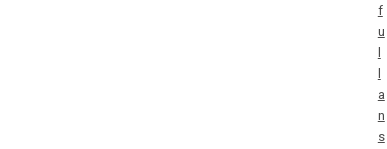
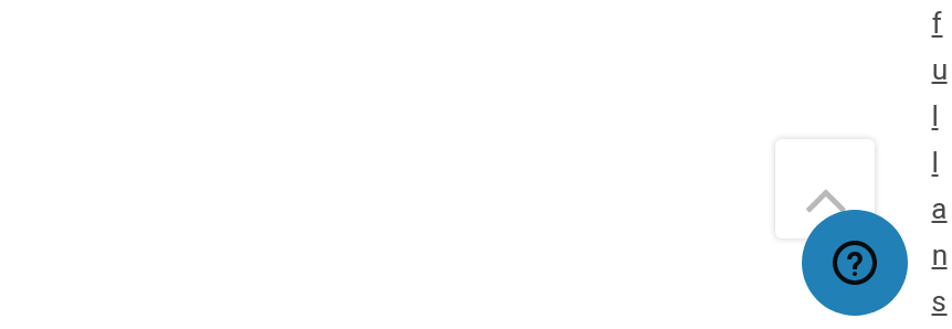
+ [image]
